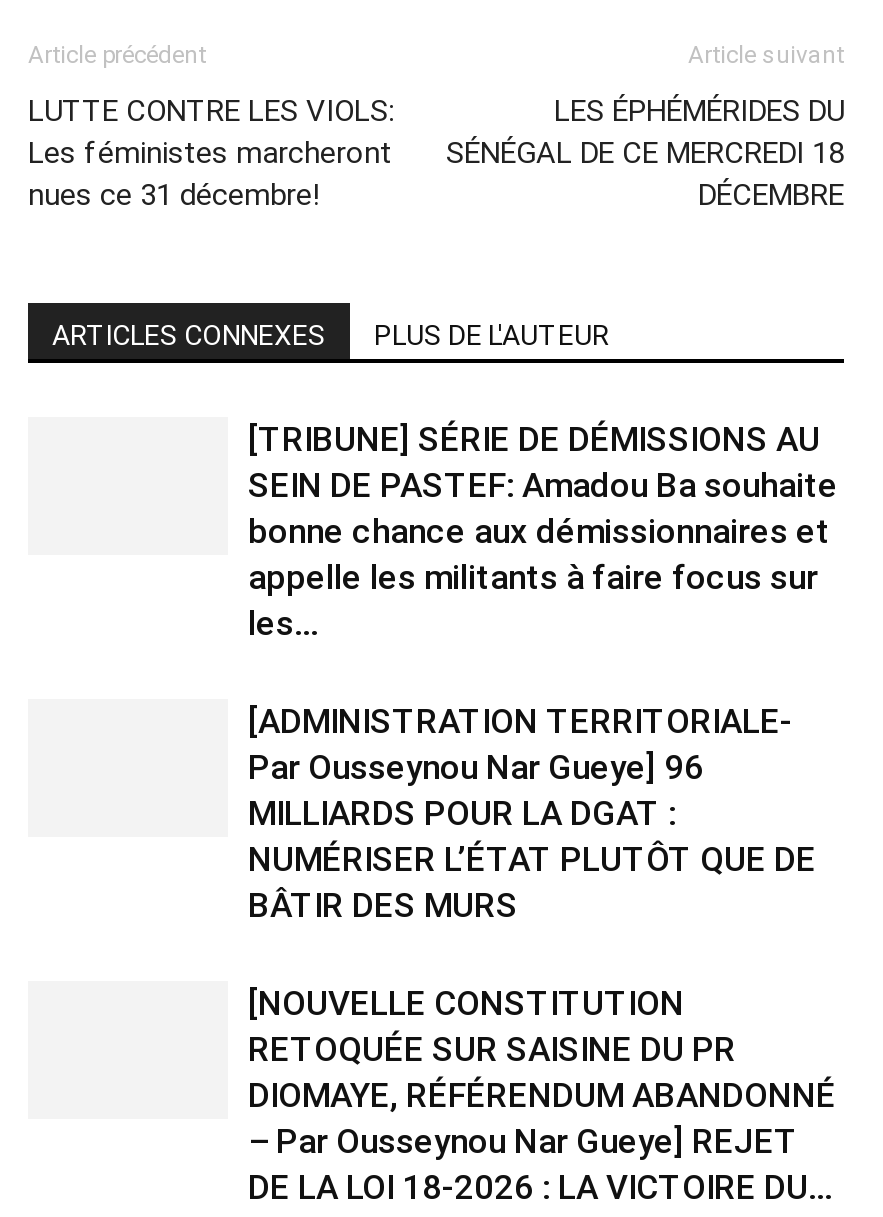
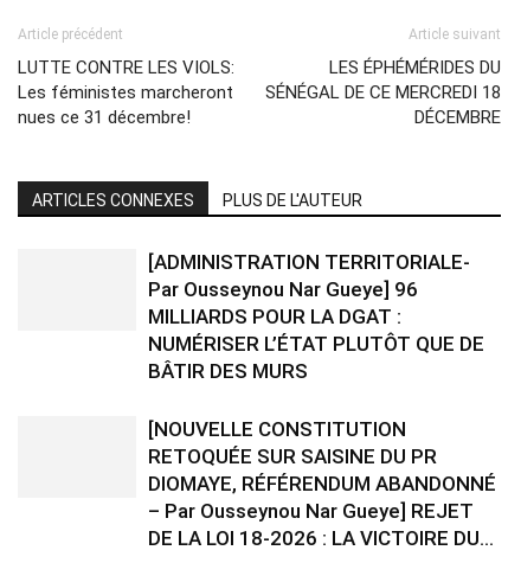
- [TRIBUNE] SÉRIE DE DÉMISSIONS AU
- SEIN DE PASTEF: Amadou Ba souhaite
- bonne chance aux démissionnaires et
- appelle les militants à faire focus sur
- les...
